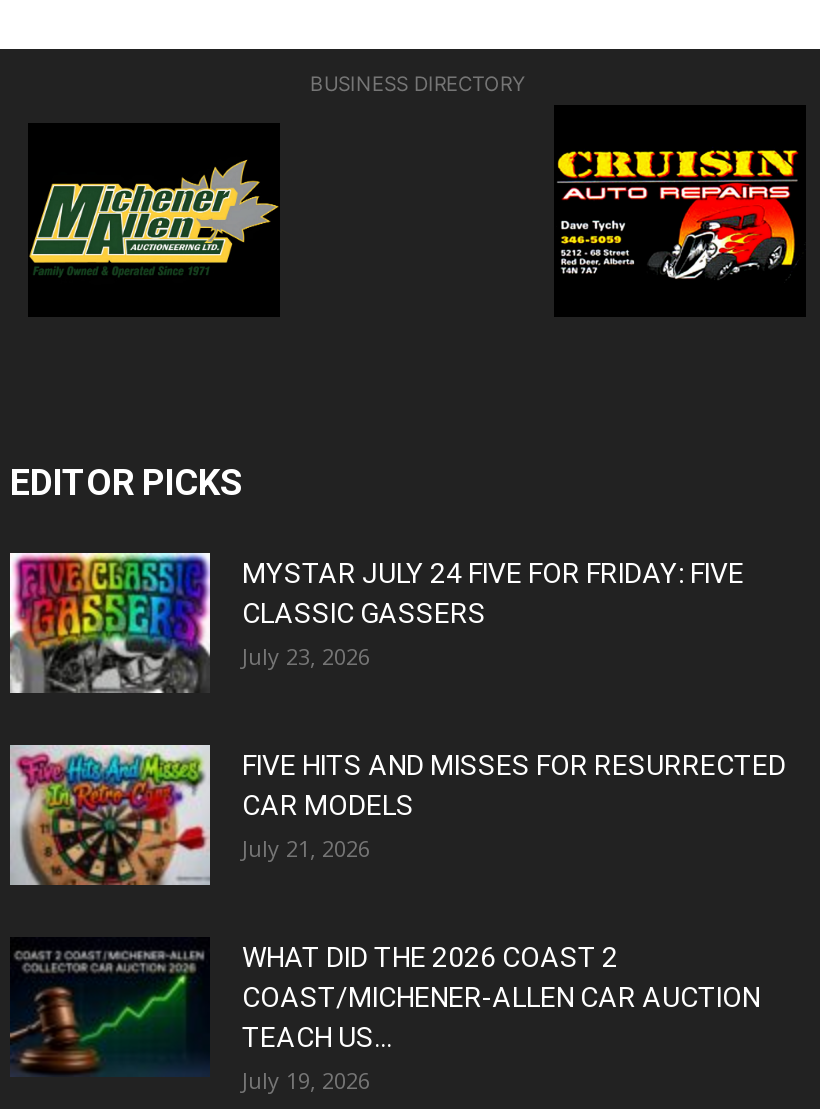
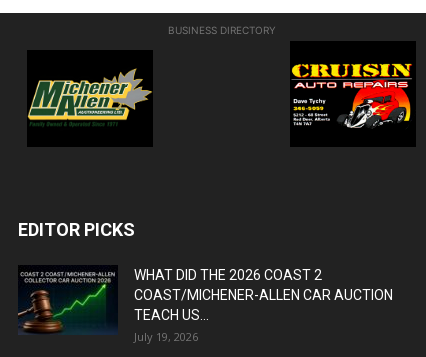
- [image]
- MYSTAR JULY 24 FIVE FOR FRIDAY: FIVE
- CLASSIC GASSERS
- July 23, 2026
- FIVE HITS AND MISSES FOR RESURRECTED
- CAR MODELS
- July 21, 2026

- [image]
